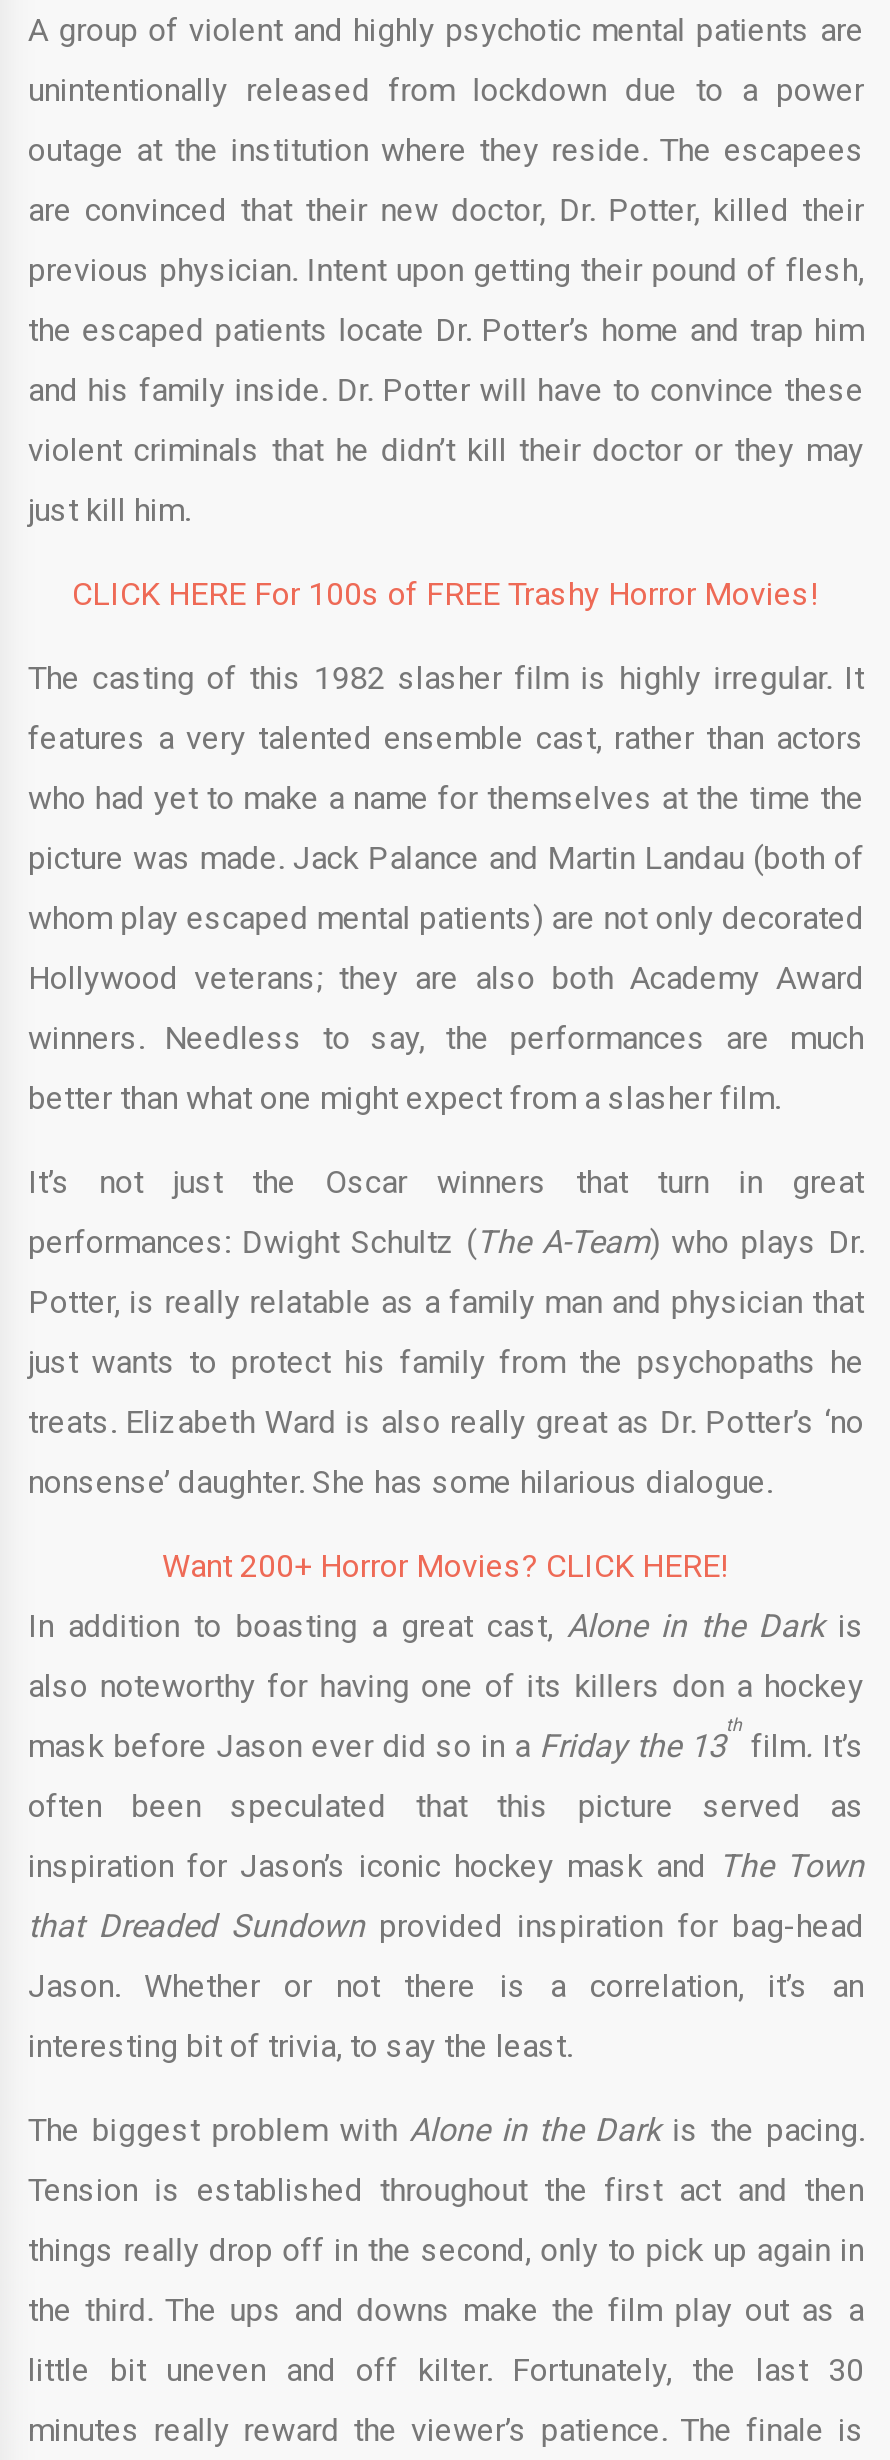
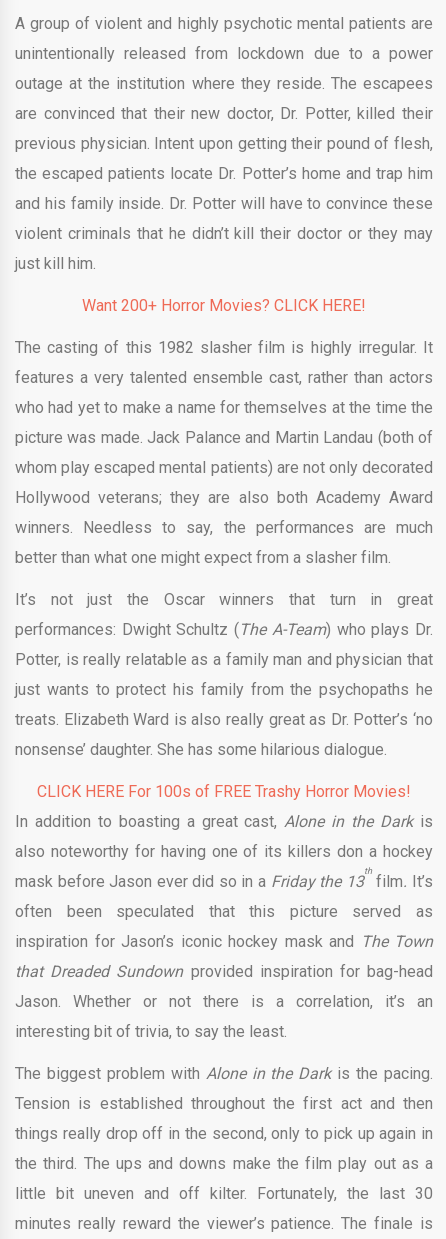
moved down: CLICK HERE For 100s of FREE Trashy Horror Movies!

moved up: Want 200+ Horror Movies? CLICK HERE!
